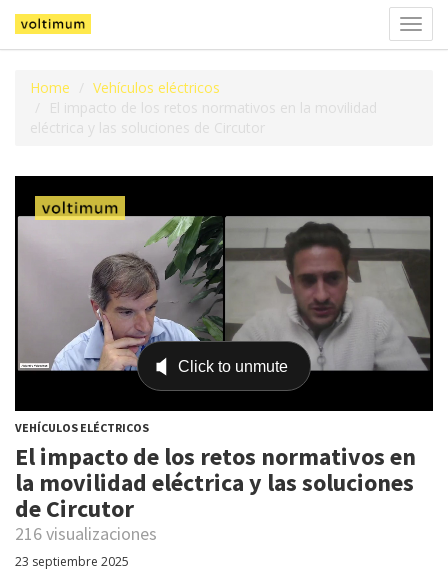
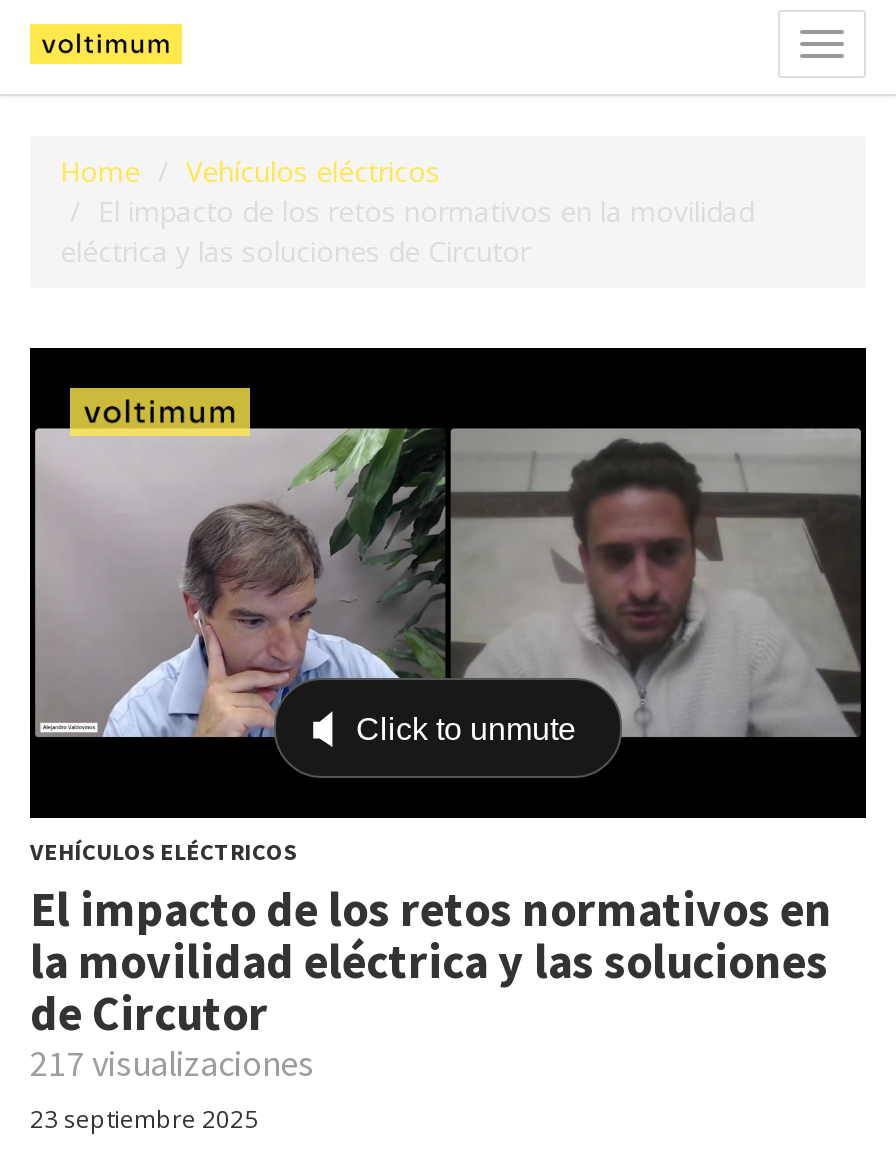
- 216 visualizaciones
+ 217 visualizaciones
